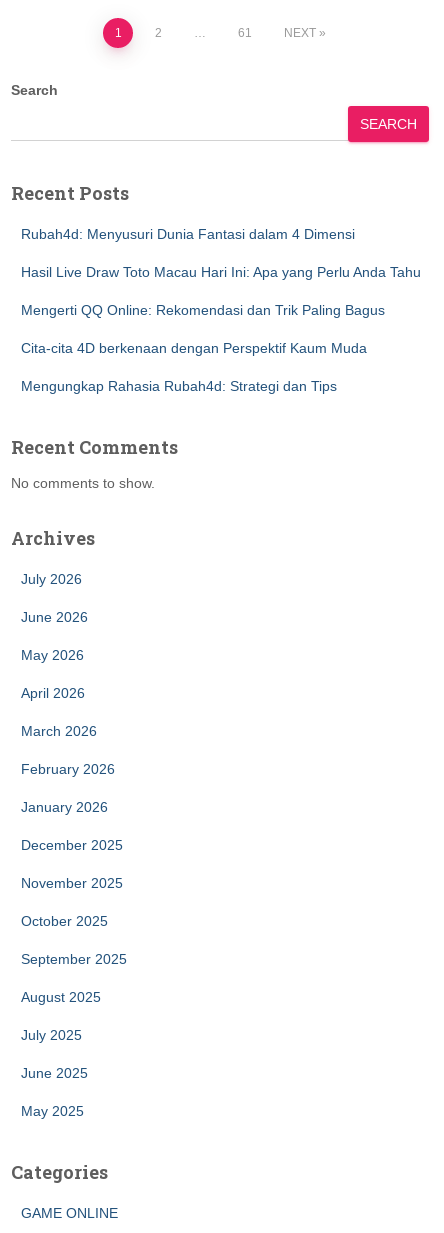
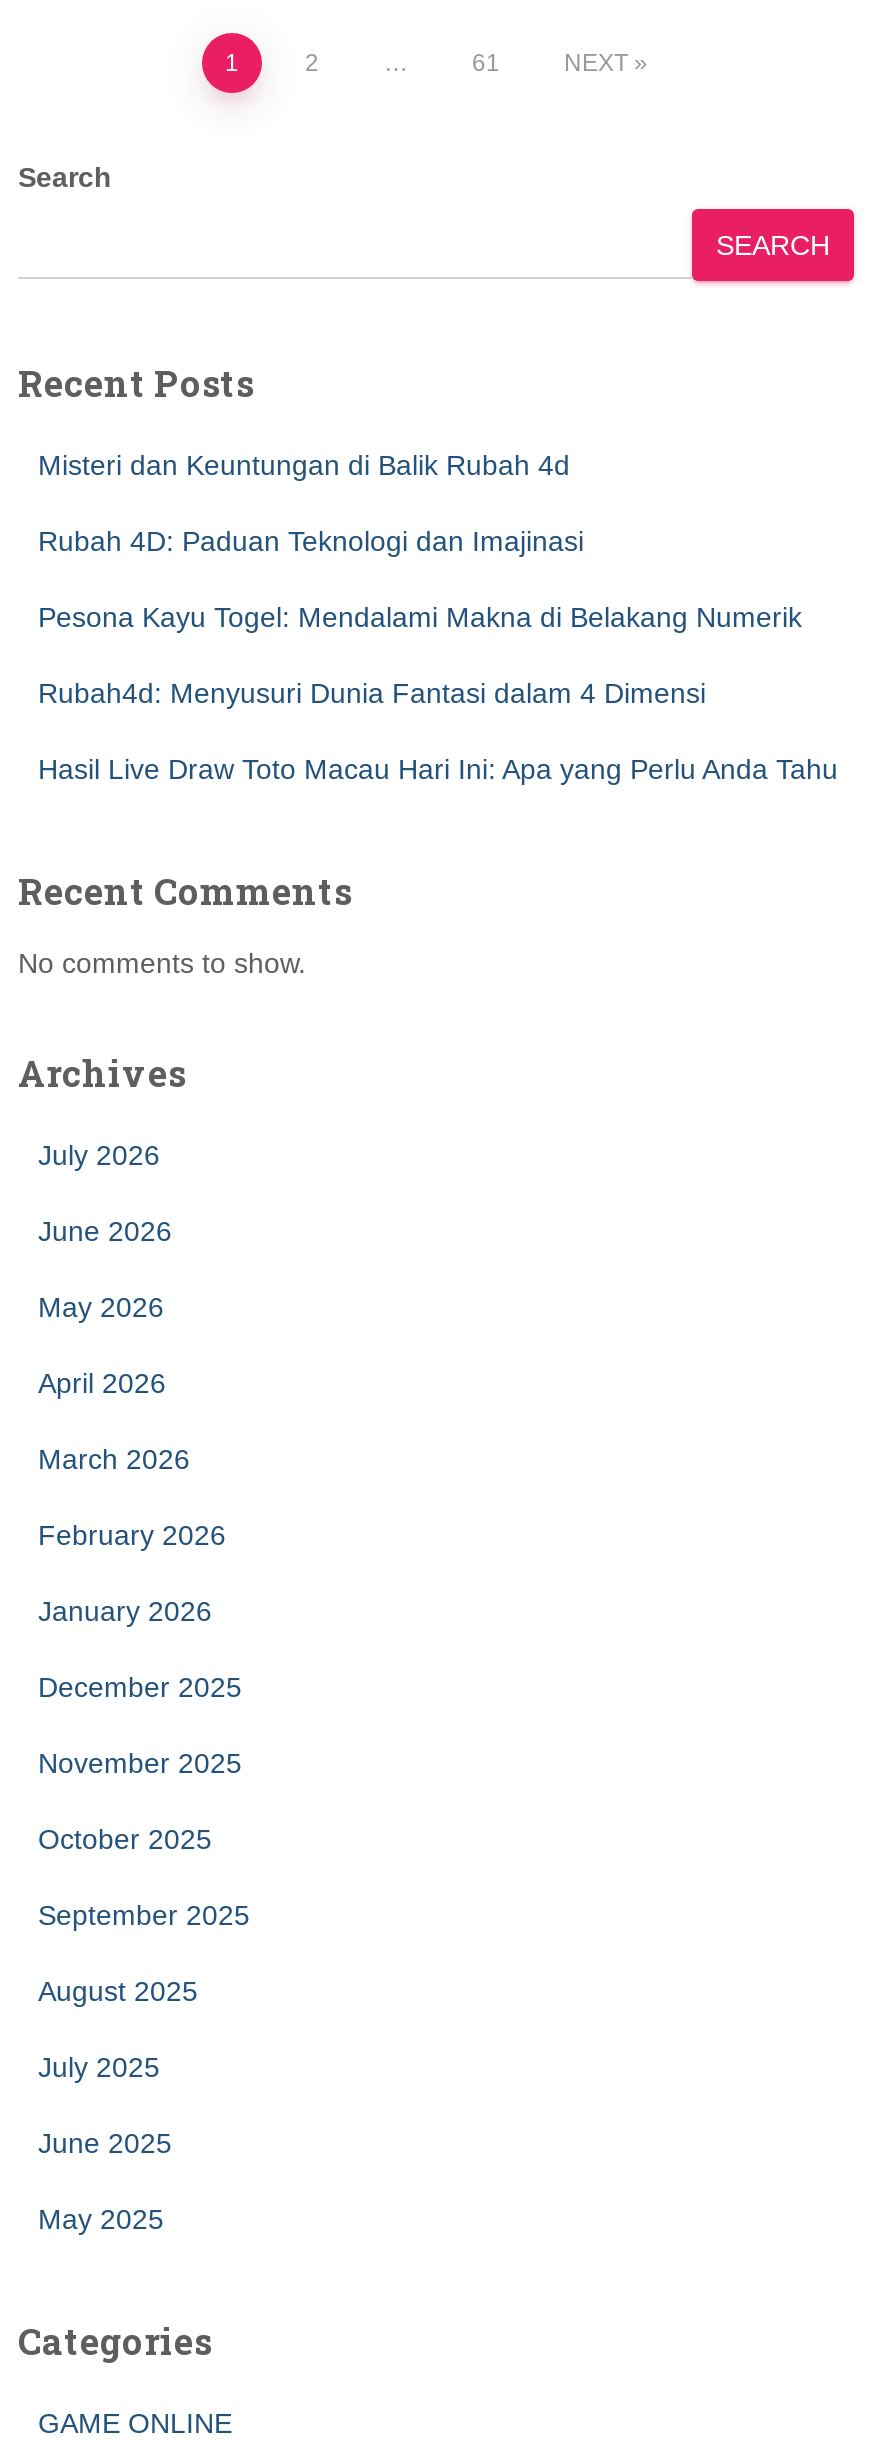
+ Misteri dan Keuntungan di Balik Rubah 4d
+ Rubah 4D: Paduan Teknologi dan Imajinasi
+ Pesona Kayu Togel: Mendalami Makna di Belakang Numerik

moved down: Rubah4d: Menyusuri Dunia Fantasi dalam 4 Dimensi | Hasil Live Draw Toto Macau Hari Ini: Apa yang Perlu Anda Tahu

- Mengerti QQ Online: Rekomendasi dan Trik Paling Bagus
- Cita-cita 4D berkenaan dengan Perspektif Kaum Muda
- Mengungkap Rahasia Rubah4d: Strategi dan Tips
